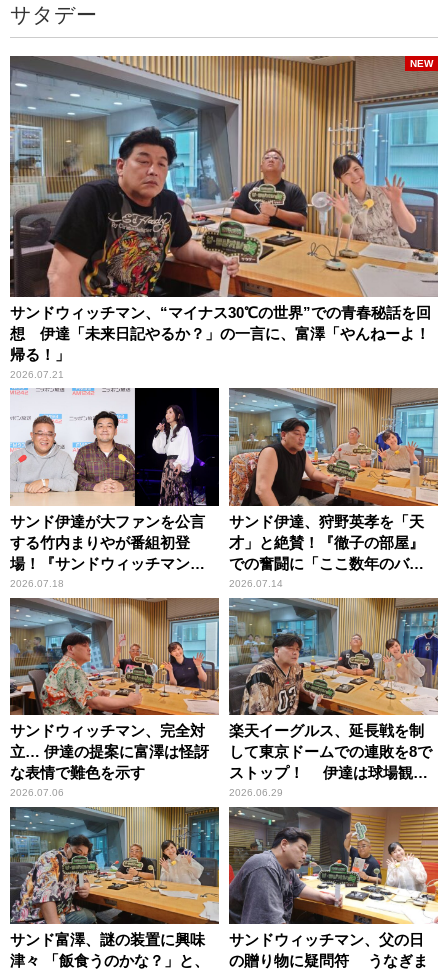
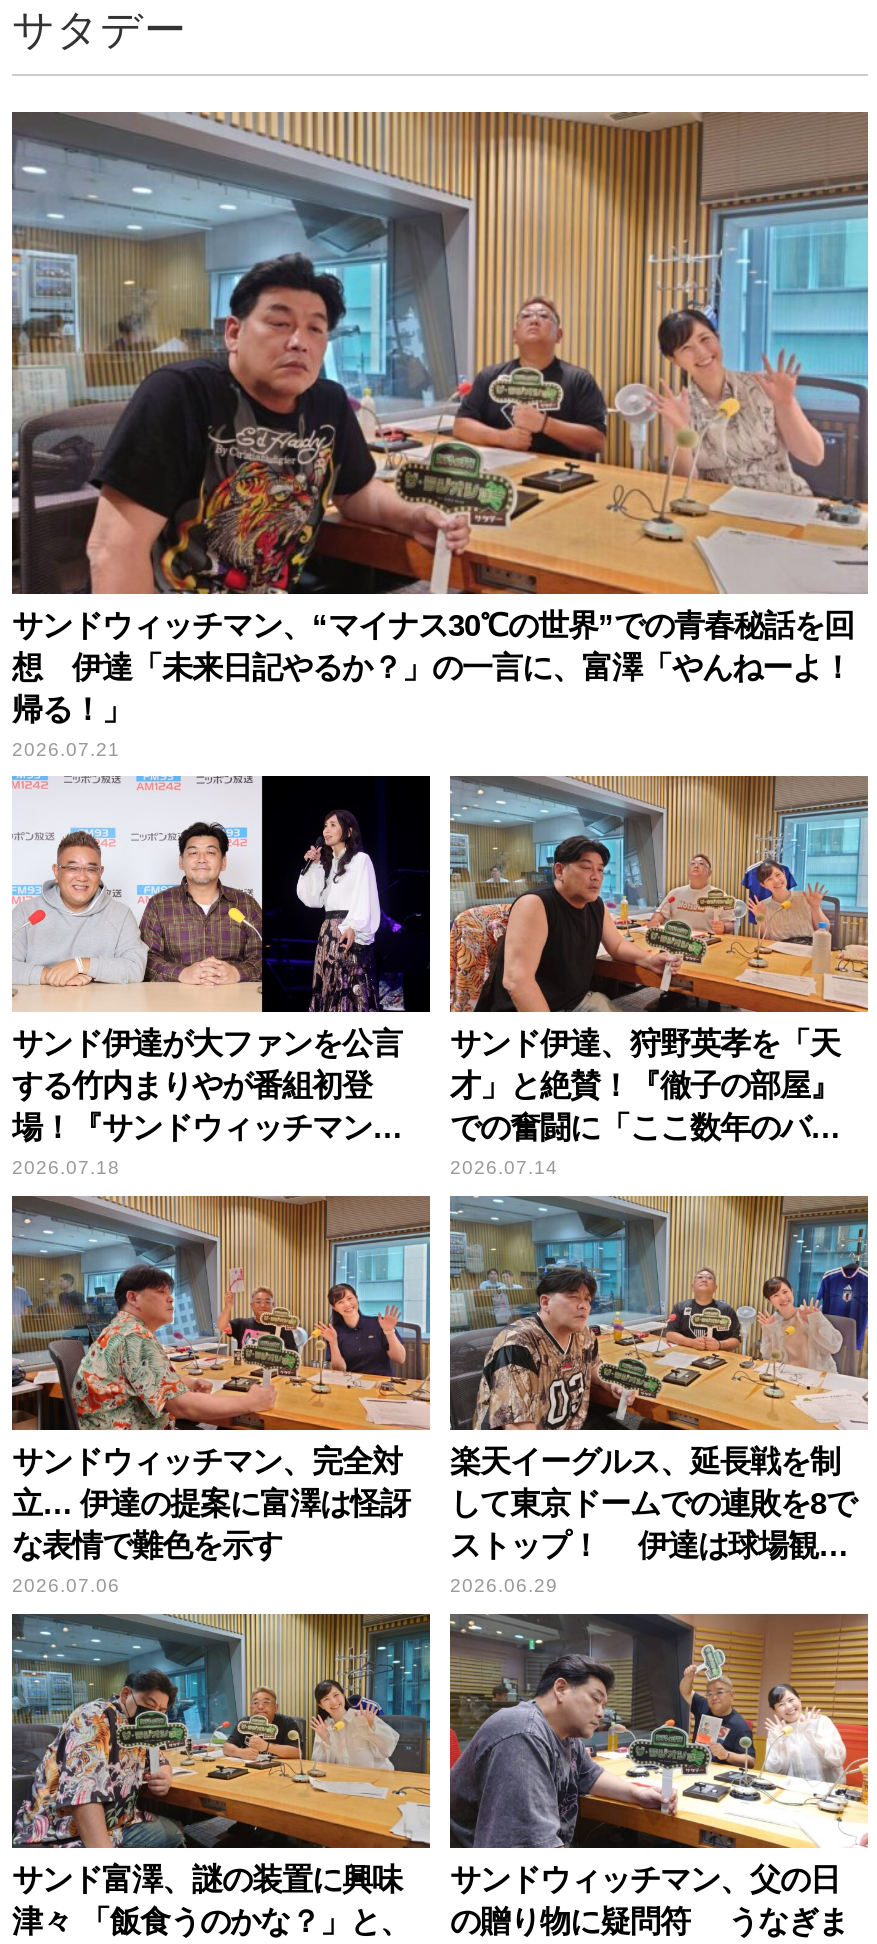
- NEW
